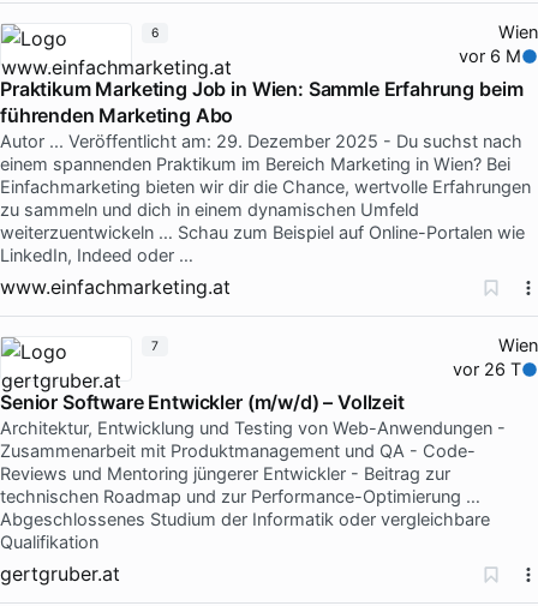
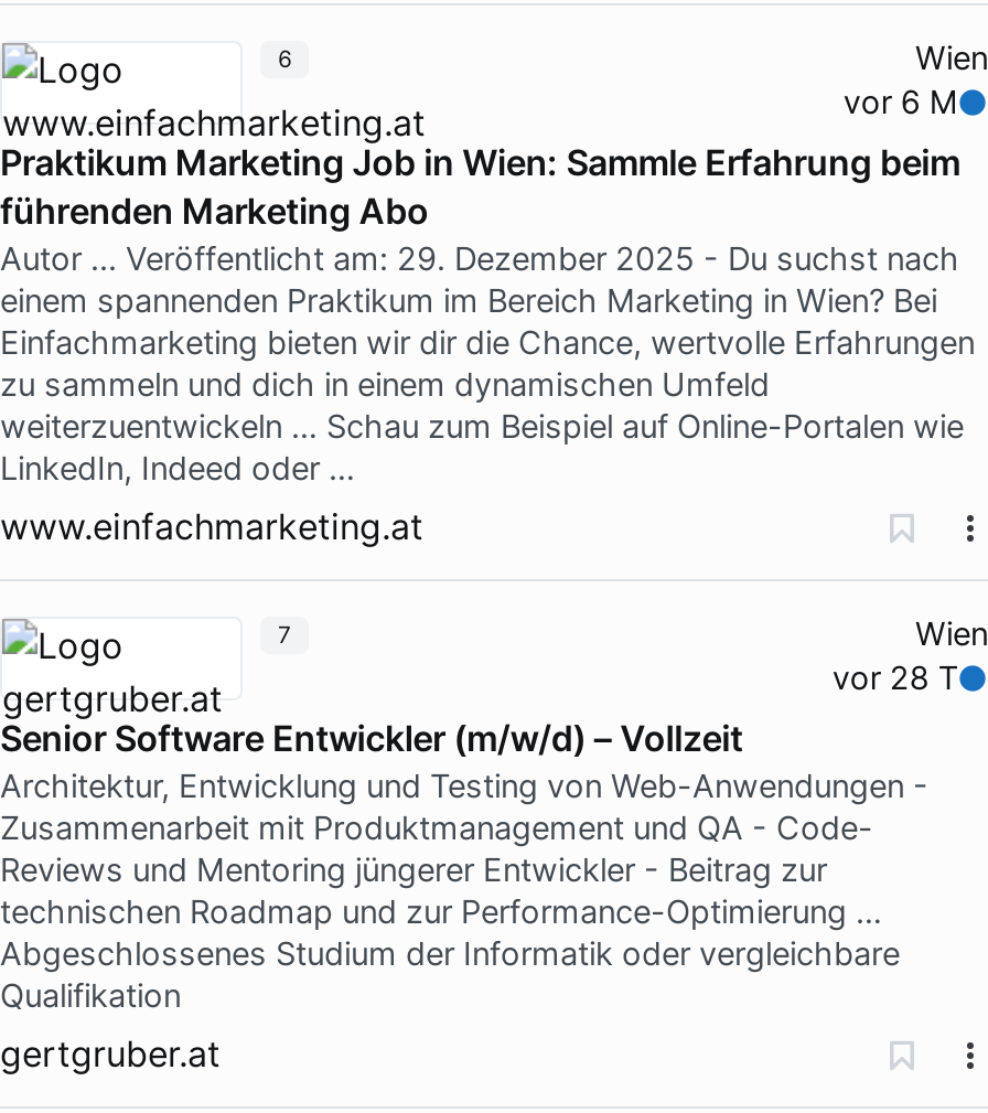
- vor 26 T
+ vor 28 T
